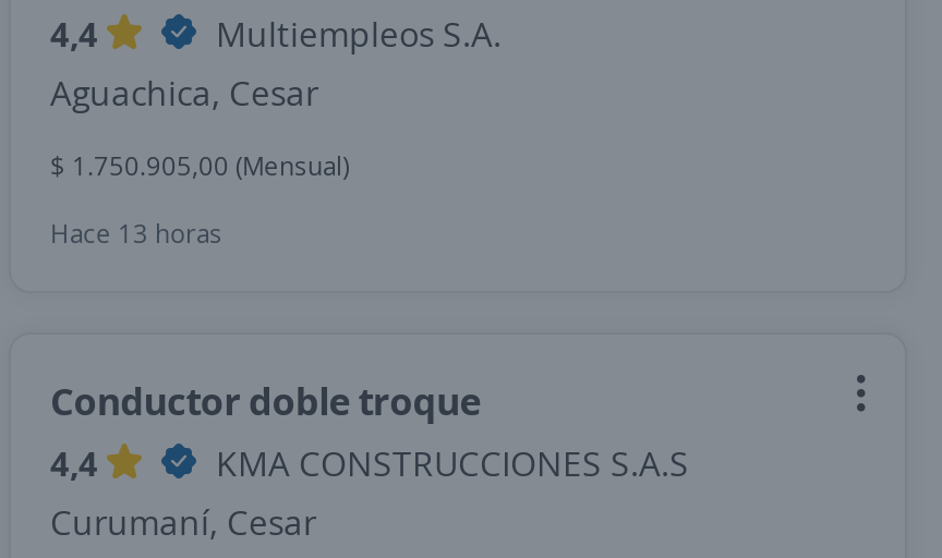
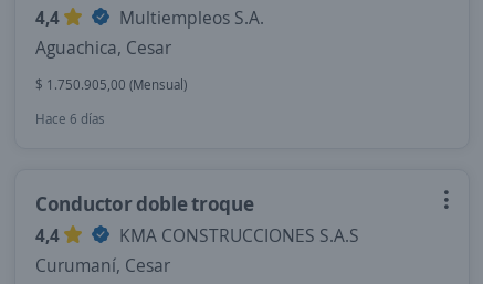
- Hace 13 horas
+ Hace 6 días
